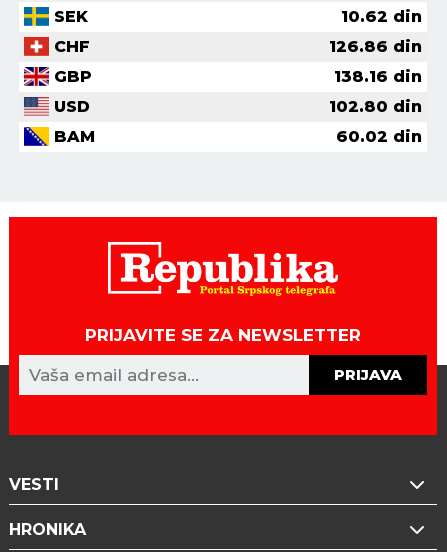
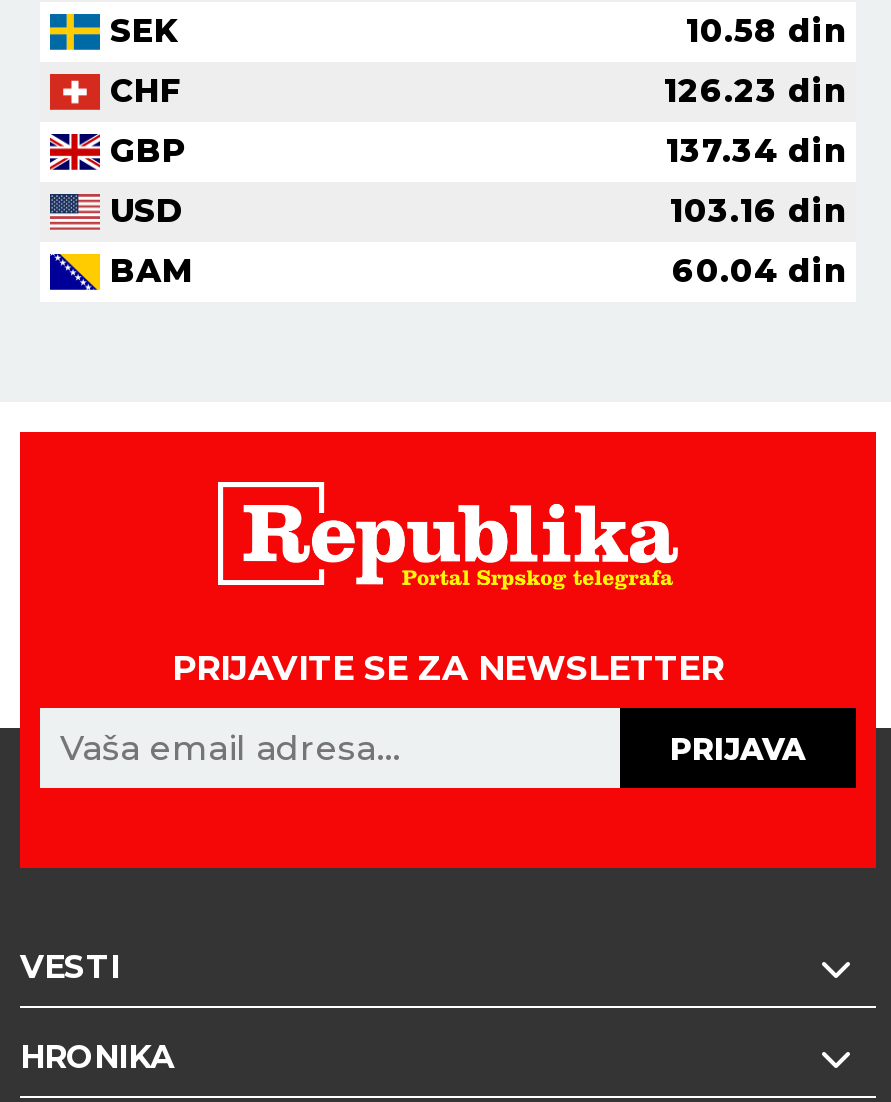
- 10.62 din
+ 10.58 din

- 126.86 din
+ 126.23 din

- 138.16 din
+ 137.34 din

- 102.80 din
+ 103.16 din

- 60.02 din
+ 60.04 din
